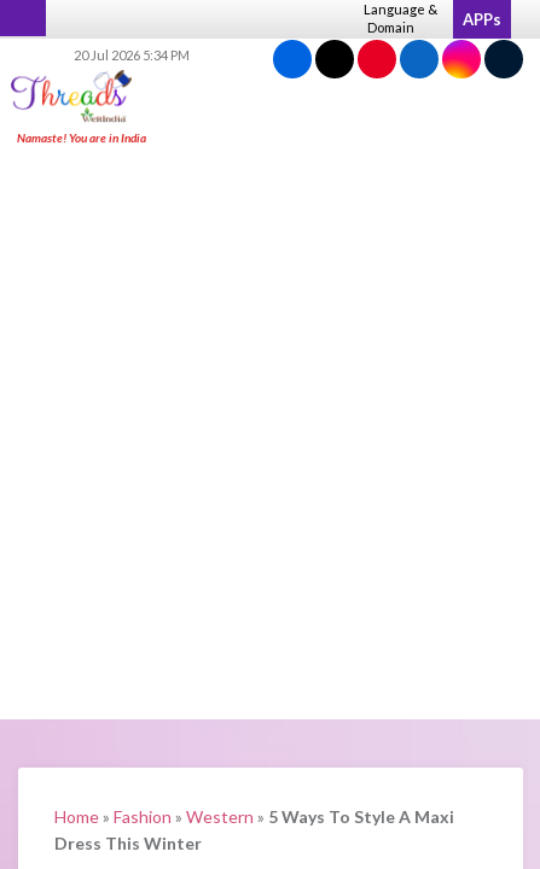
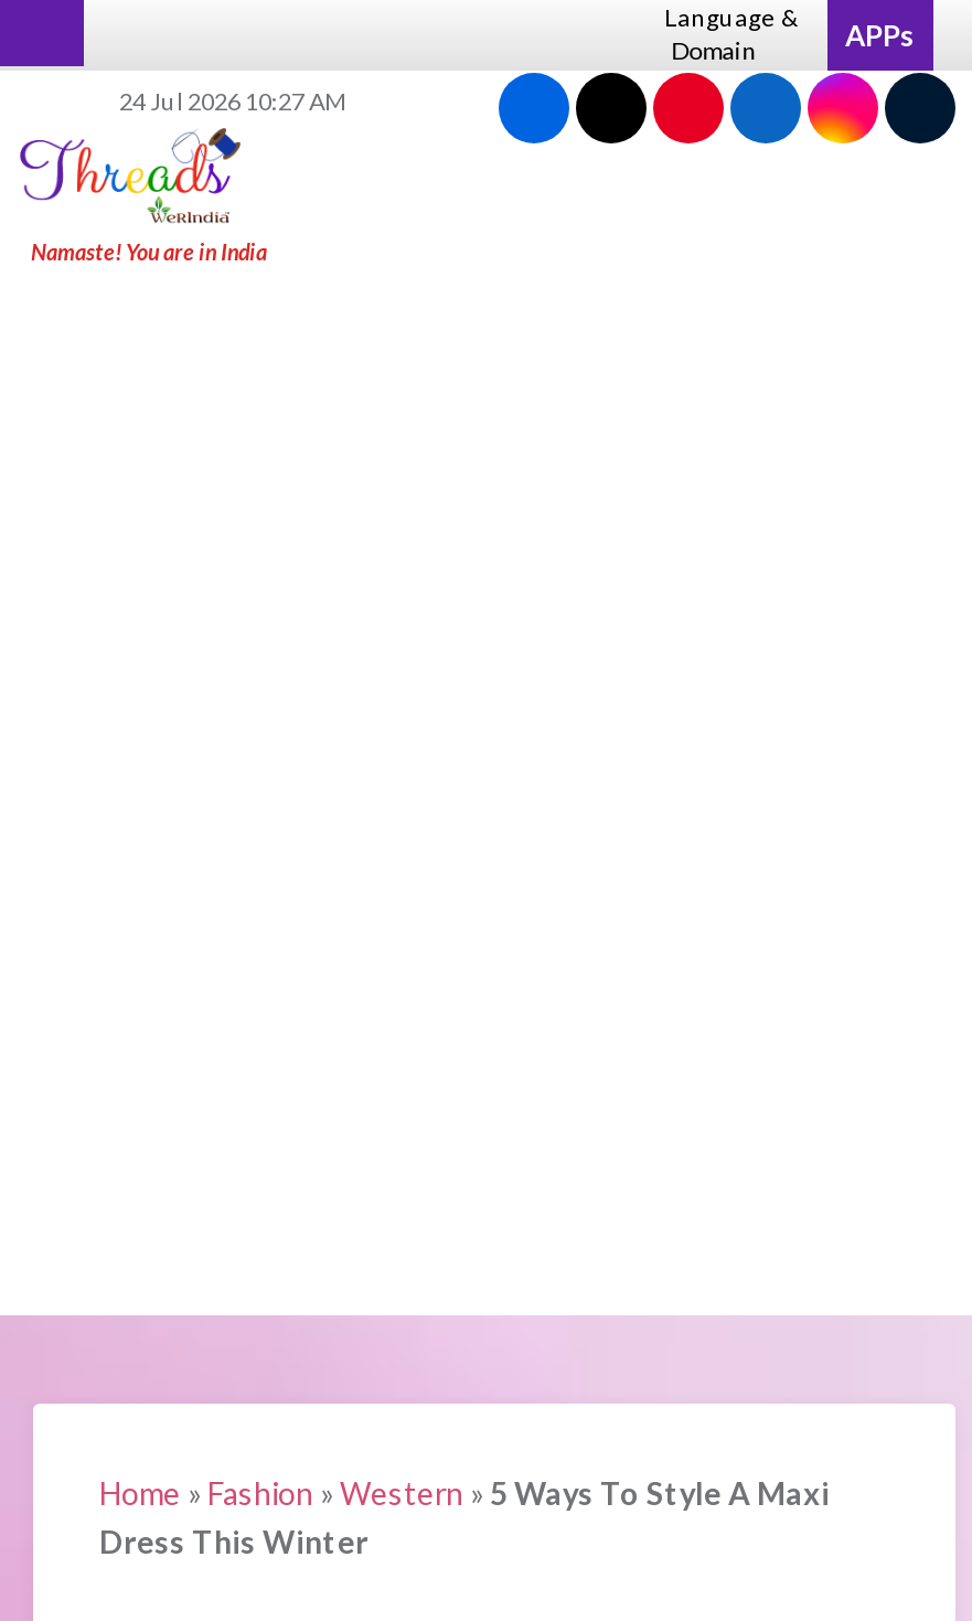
- 20 Jul 2026 5:34 PM
+ 24 Jul 2026 10:27 AM
